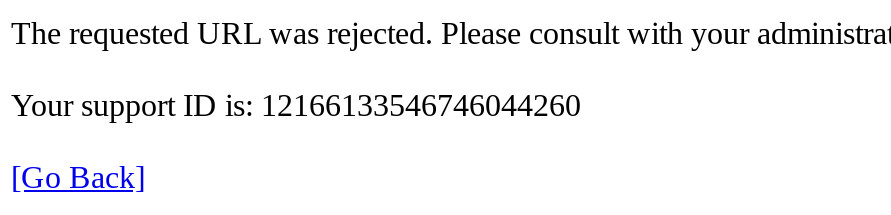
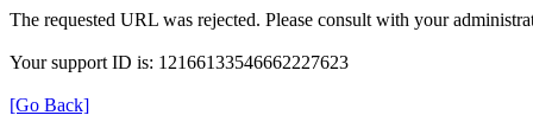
- Your support ID is: 12166133546746044260
+ Your support ID is: 12166133546662227623
